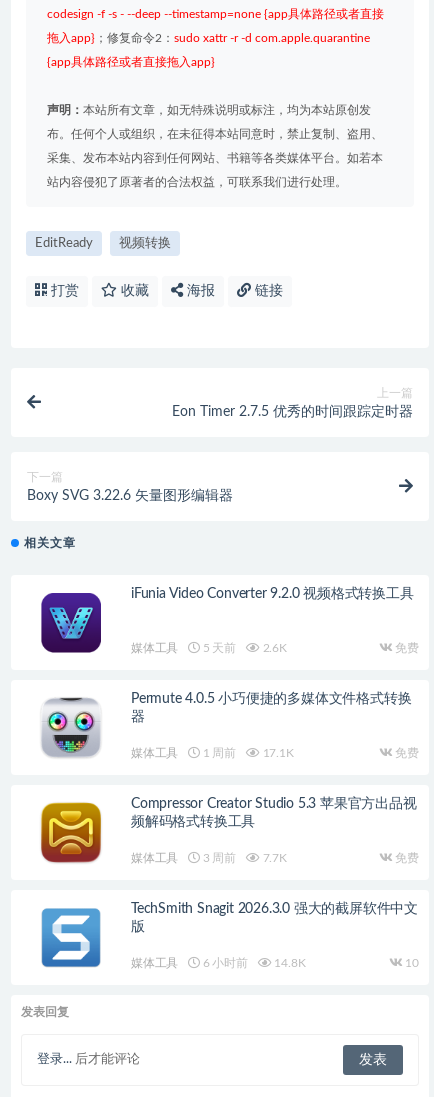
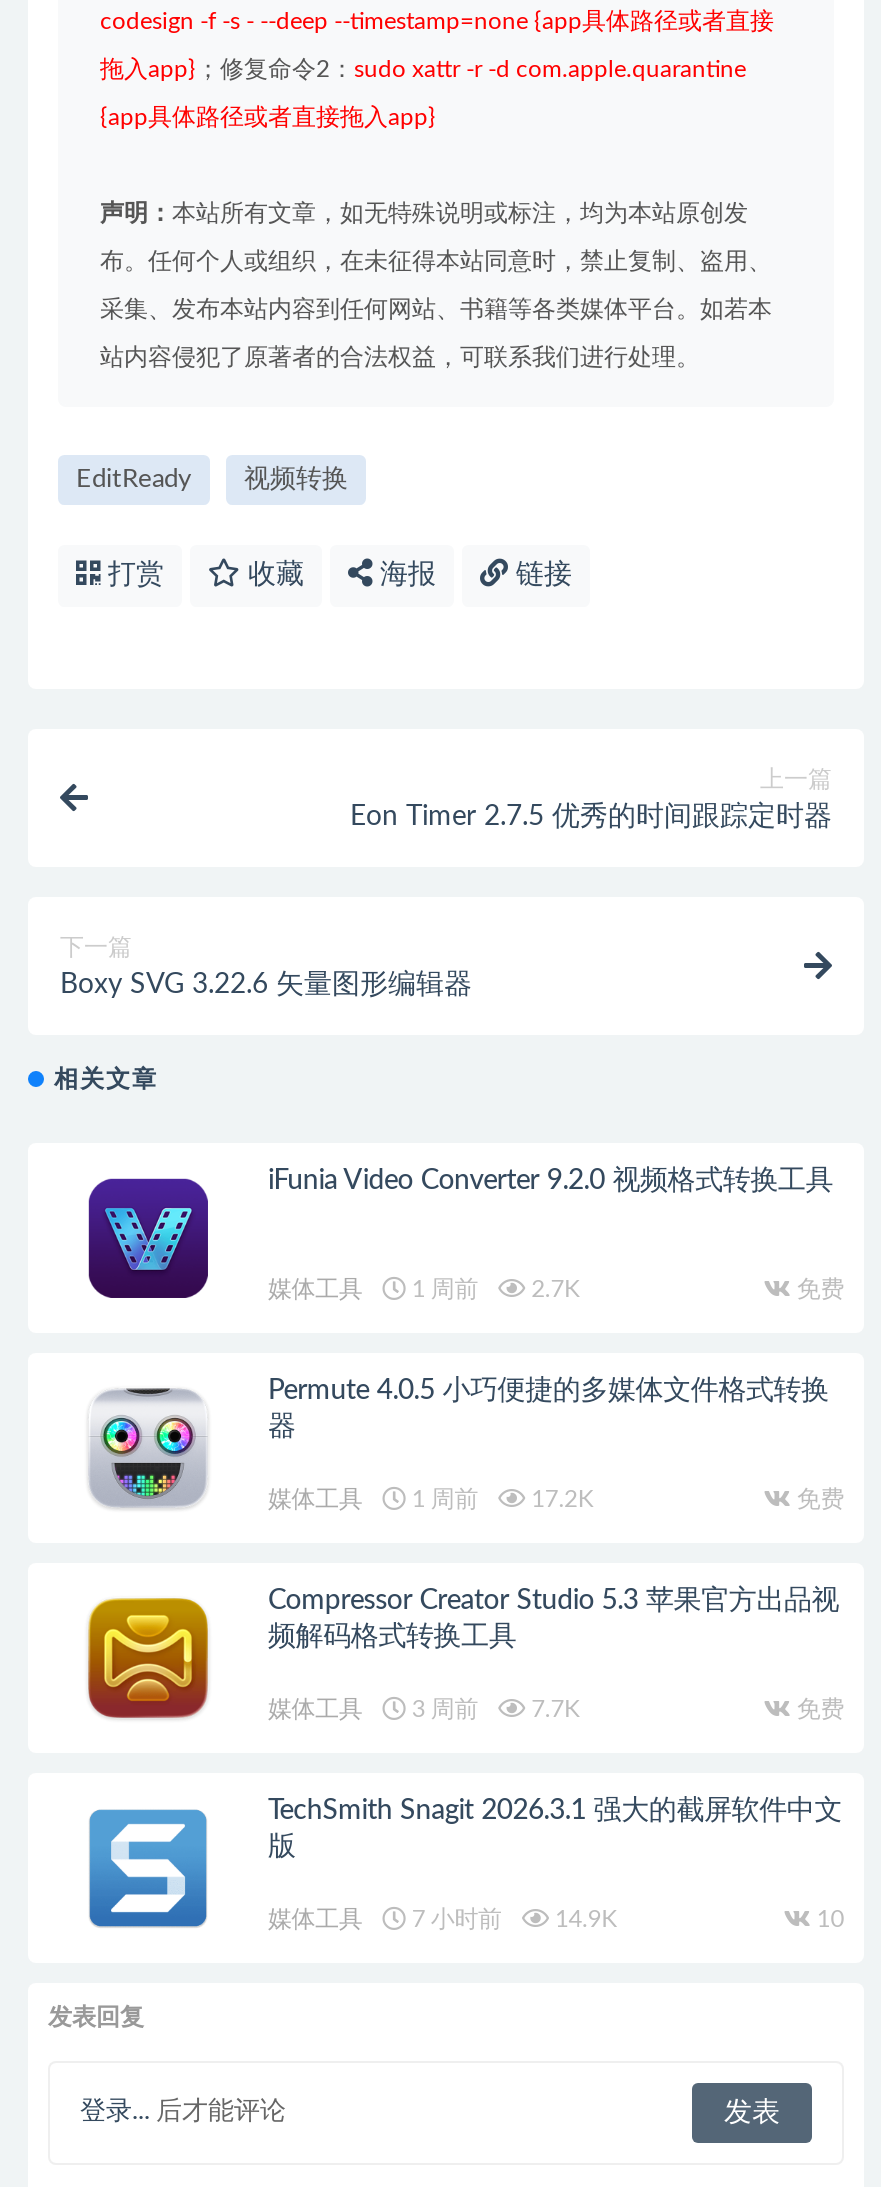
- 5 天前
- 2.6K
+ 1 周前
+ 2.7K

- 媒体工具 1 周前 17.1K
+ 媒体工具 1 周前 17.2K

- TechSmith Snagit 2026.3.0 强大的截屏软件中文
+ TechSmith Snagit 2026.3.1 强大的截屏软件中文

- 6 小时前
- 14.8K
+ 7 小时前
+ 14.9K
